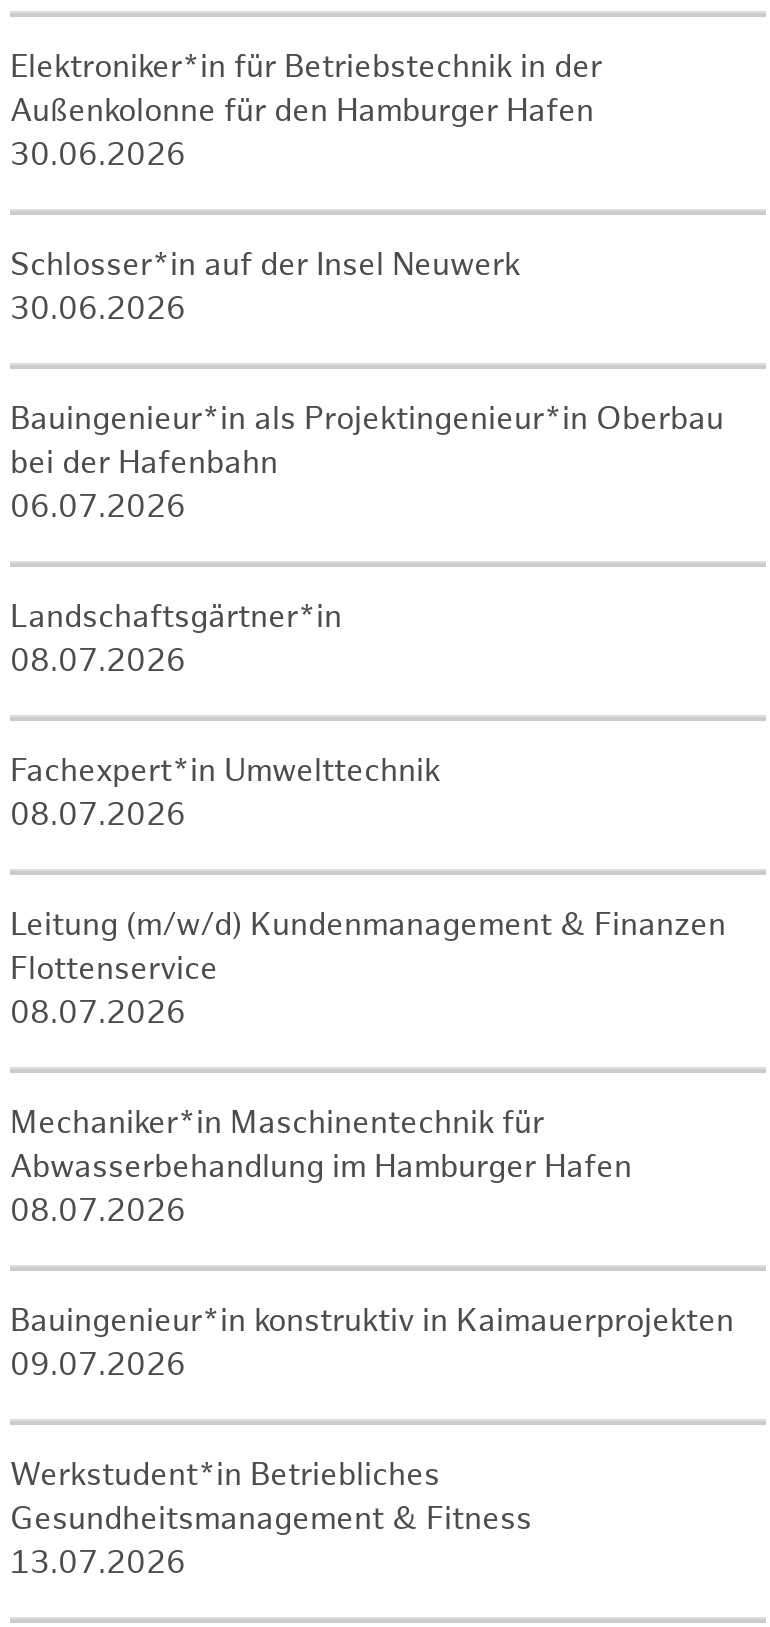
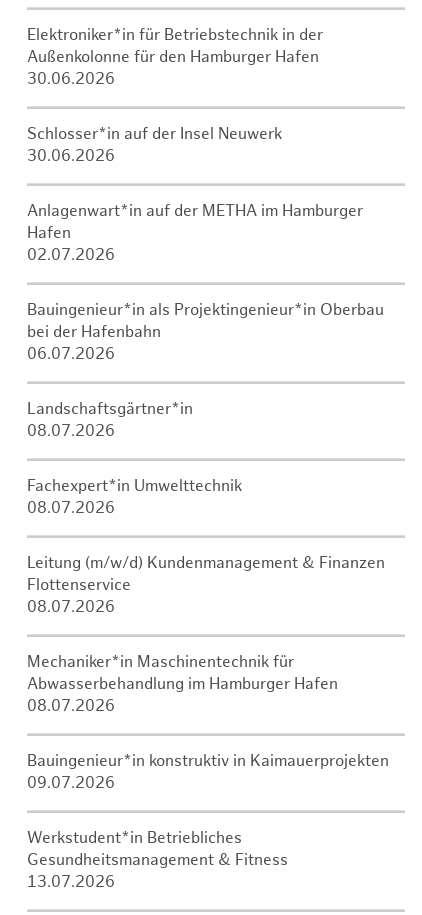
+ Anlagenwart*in auf der METHA im Hamburger
+ Hafen
+ 02.07.2026
